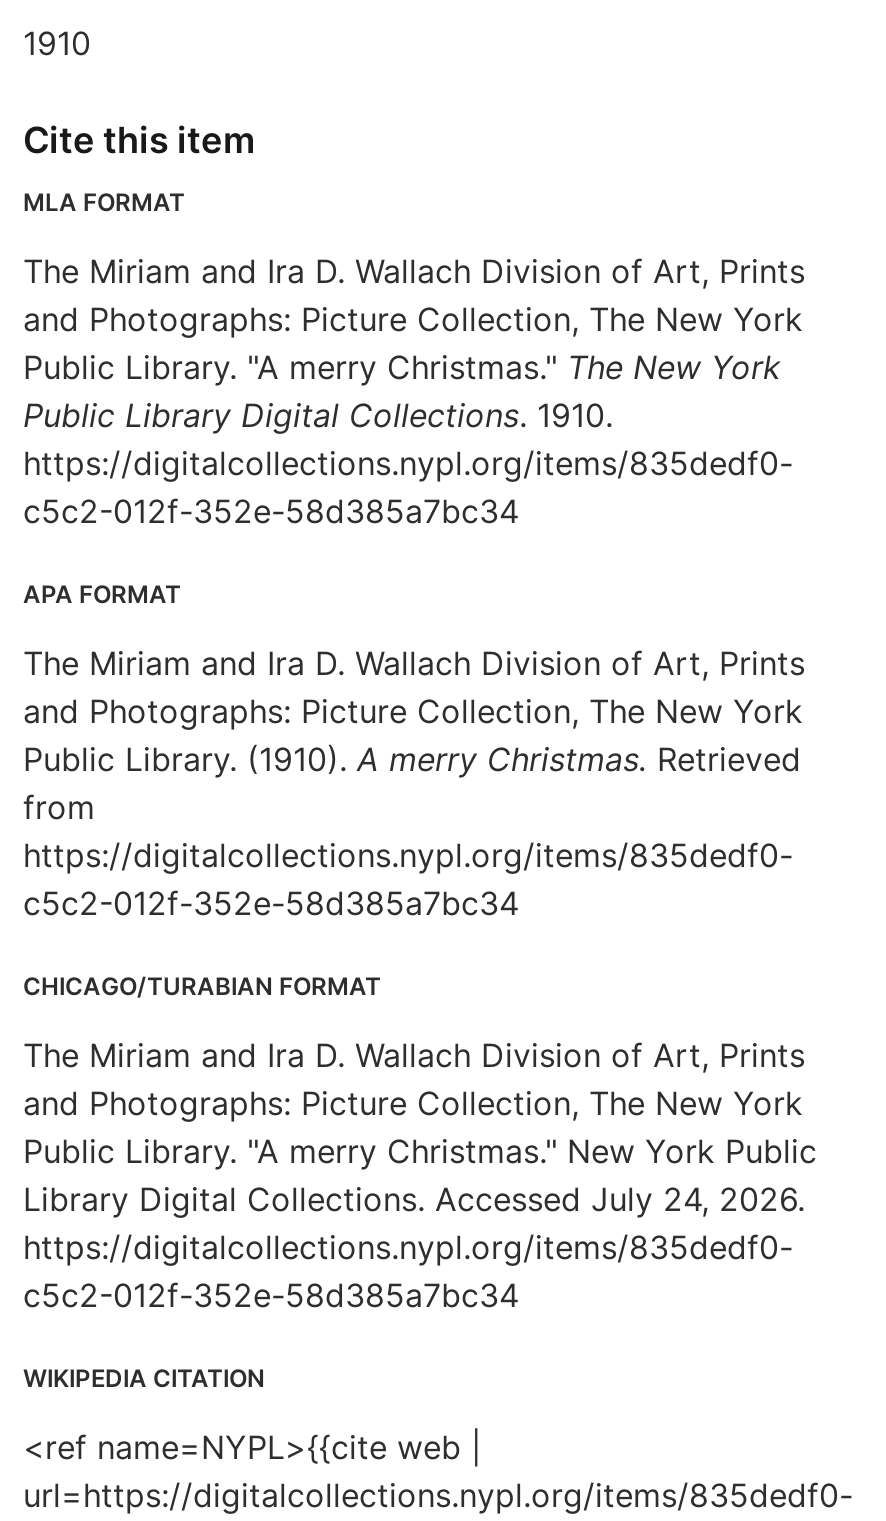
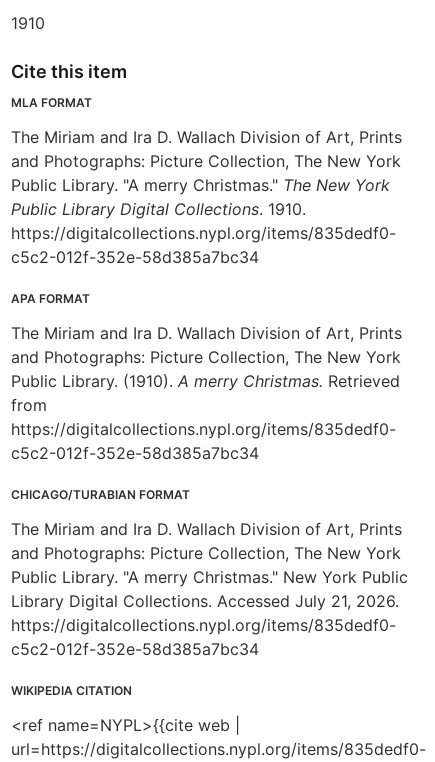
- Library Digital Collections. Accessed July 24, 2026.
+ Library Digital Collections. Accessed July 21, 2026.
